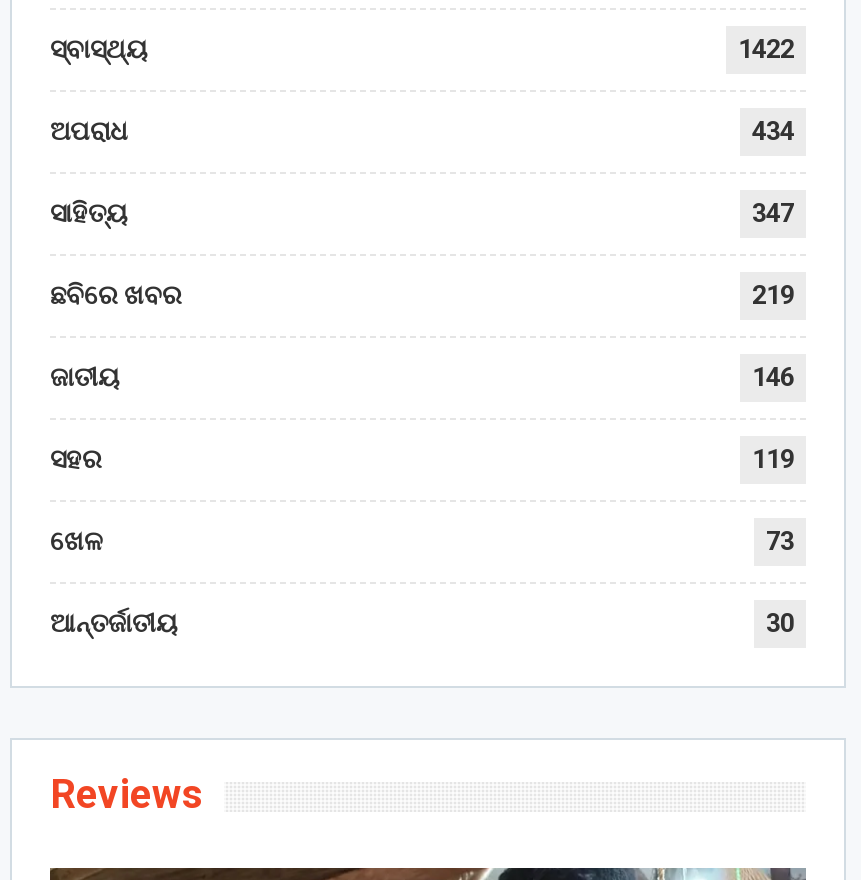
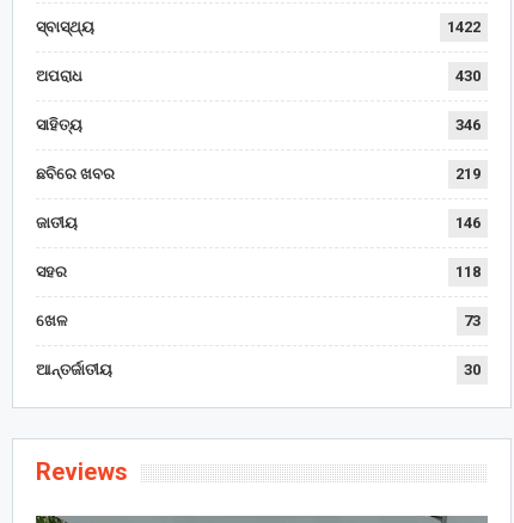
- 434
+ 430

- 347
+ 346

- 119
+ 118
